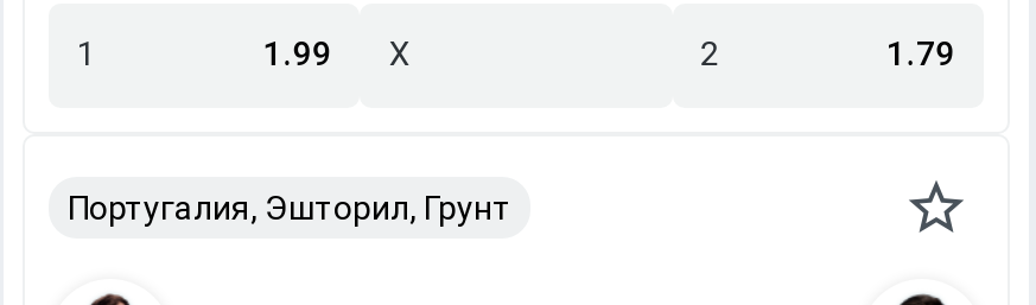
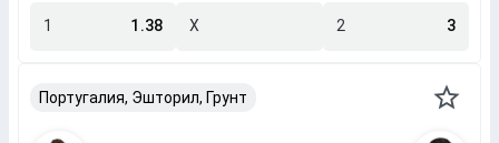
- 1.99 X
+ 1.38 X

- 1.79
+ 3
